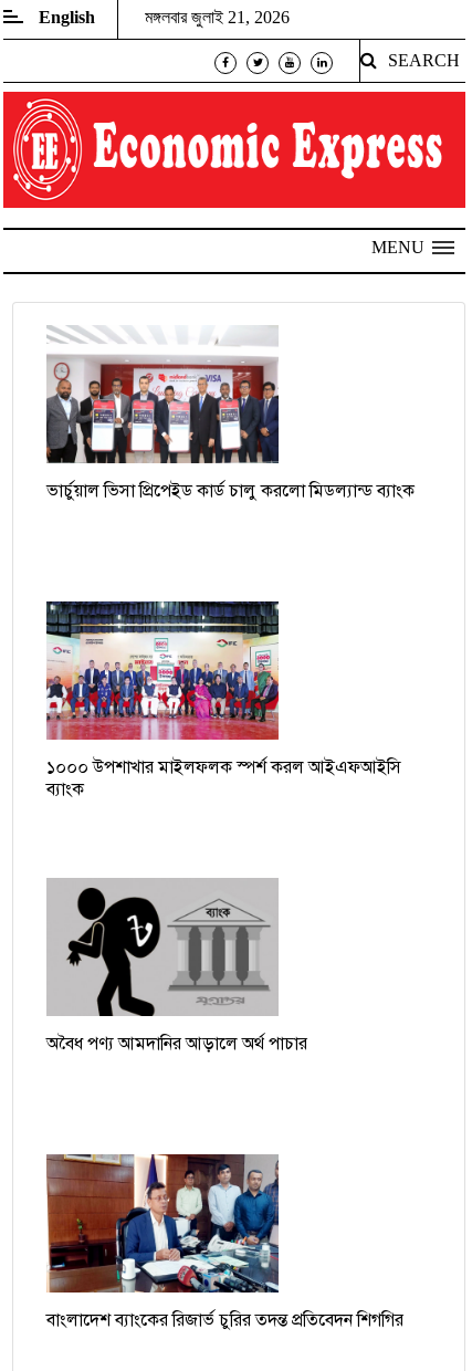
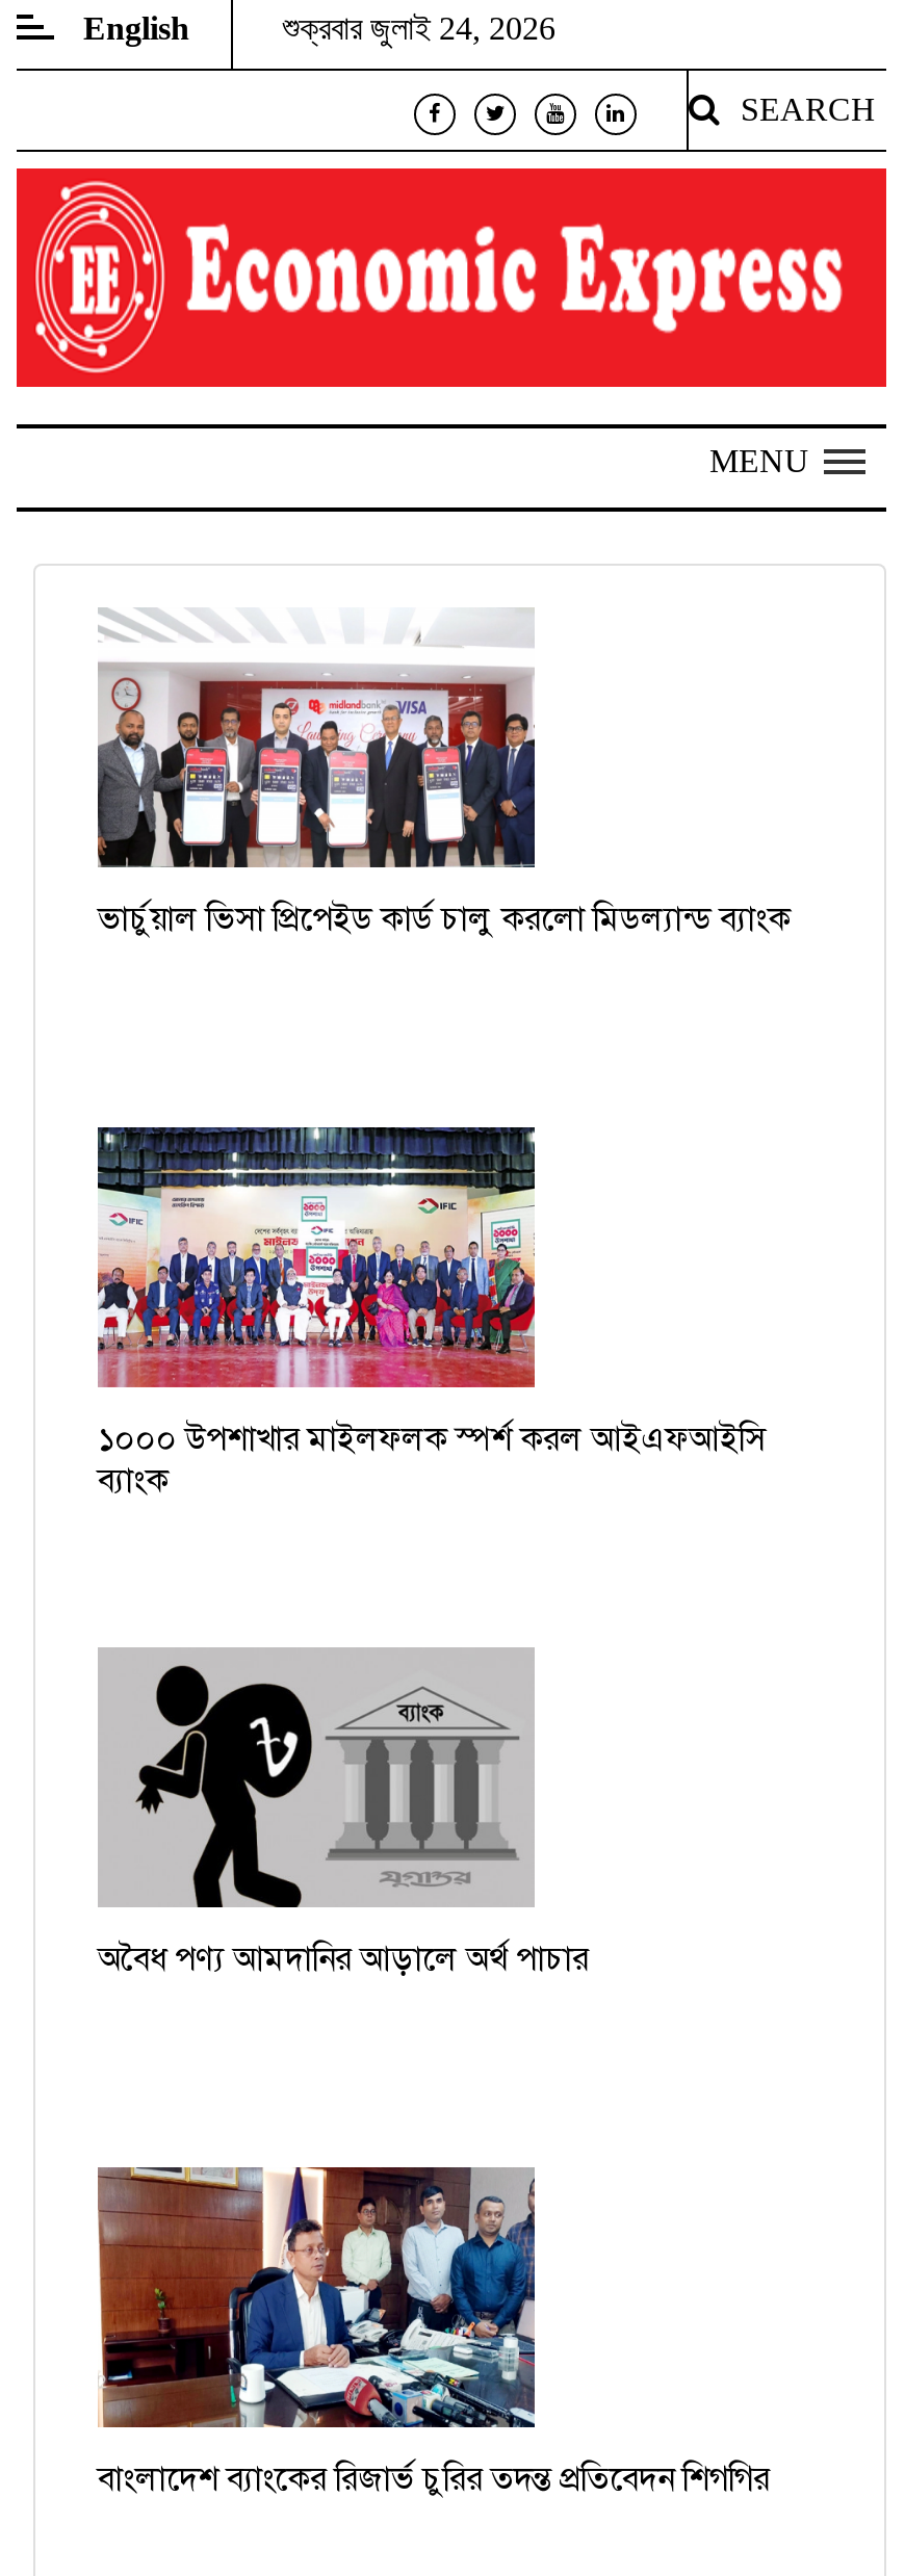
- মঙ্গলবার জুলাই 21, 2026
+ শুক্রবার জুলাই 24, 2026
